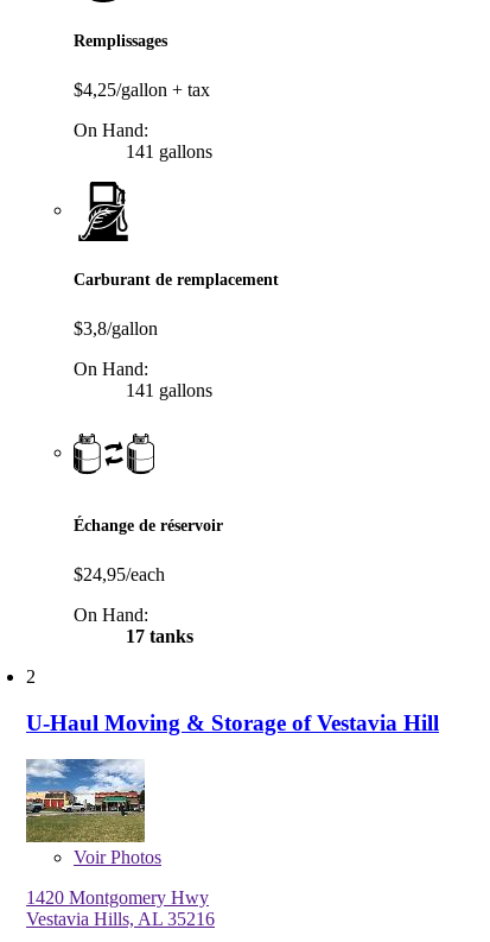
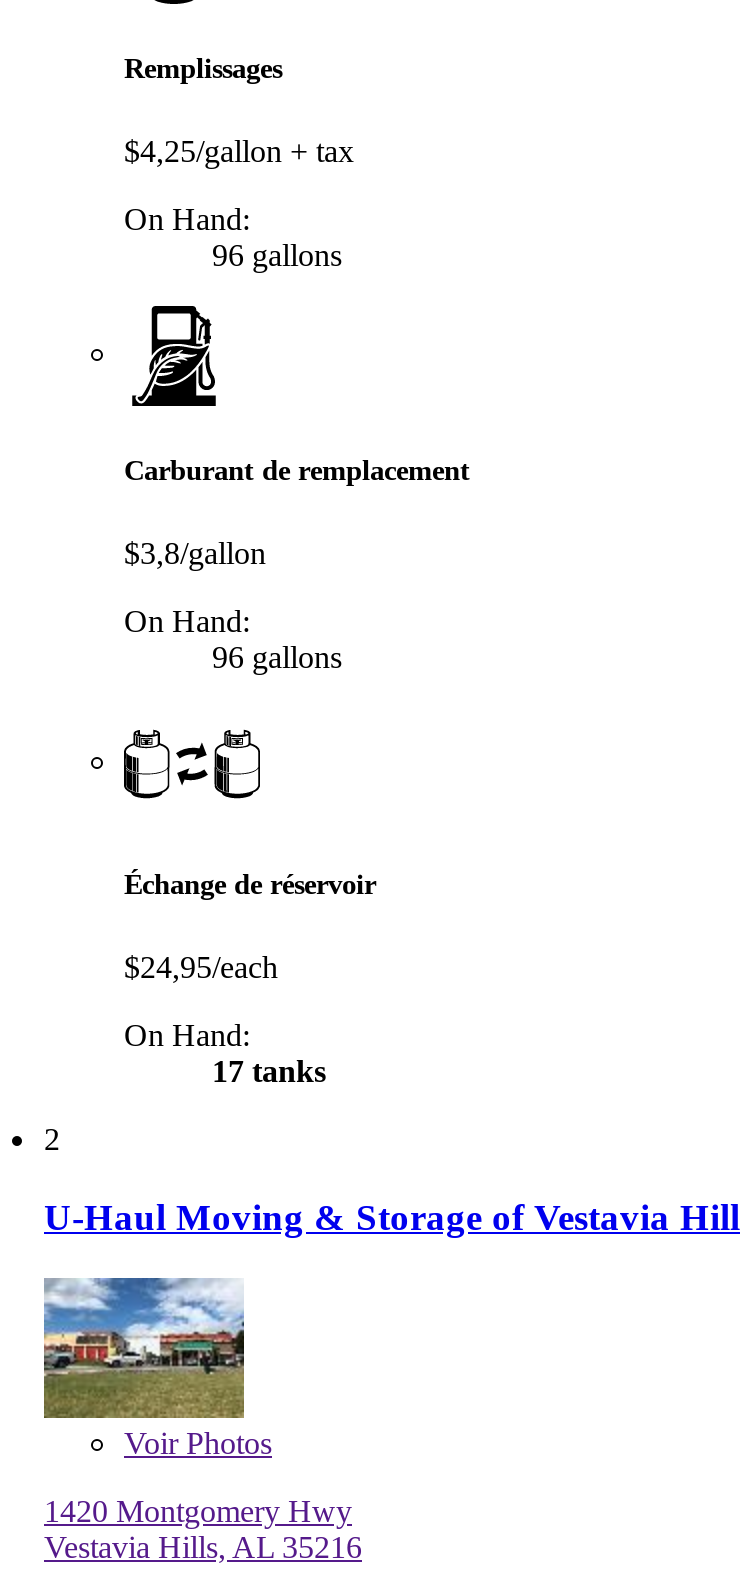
- 141 gallons
+ 96 gallons

- 141 gallons
+ 96 gallons
